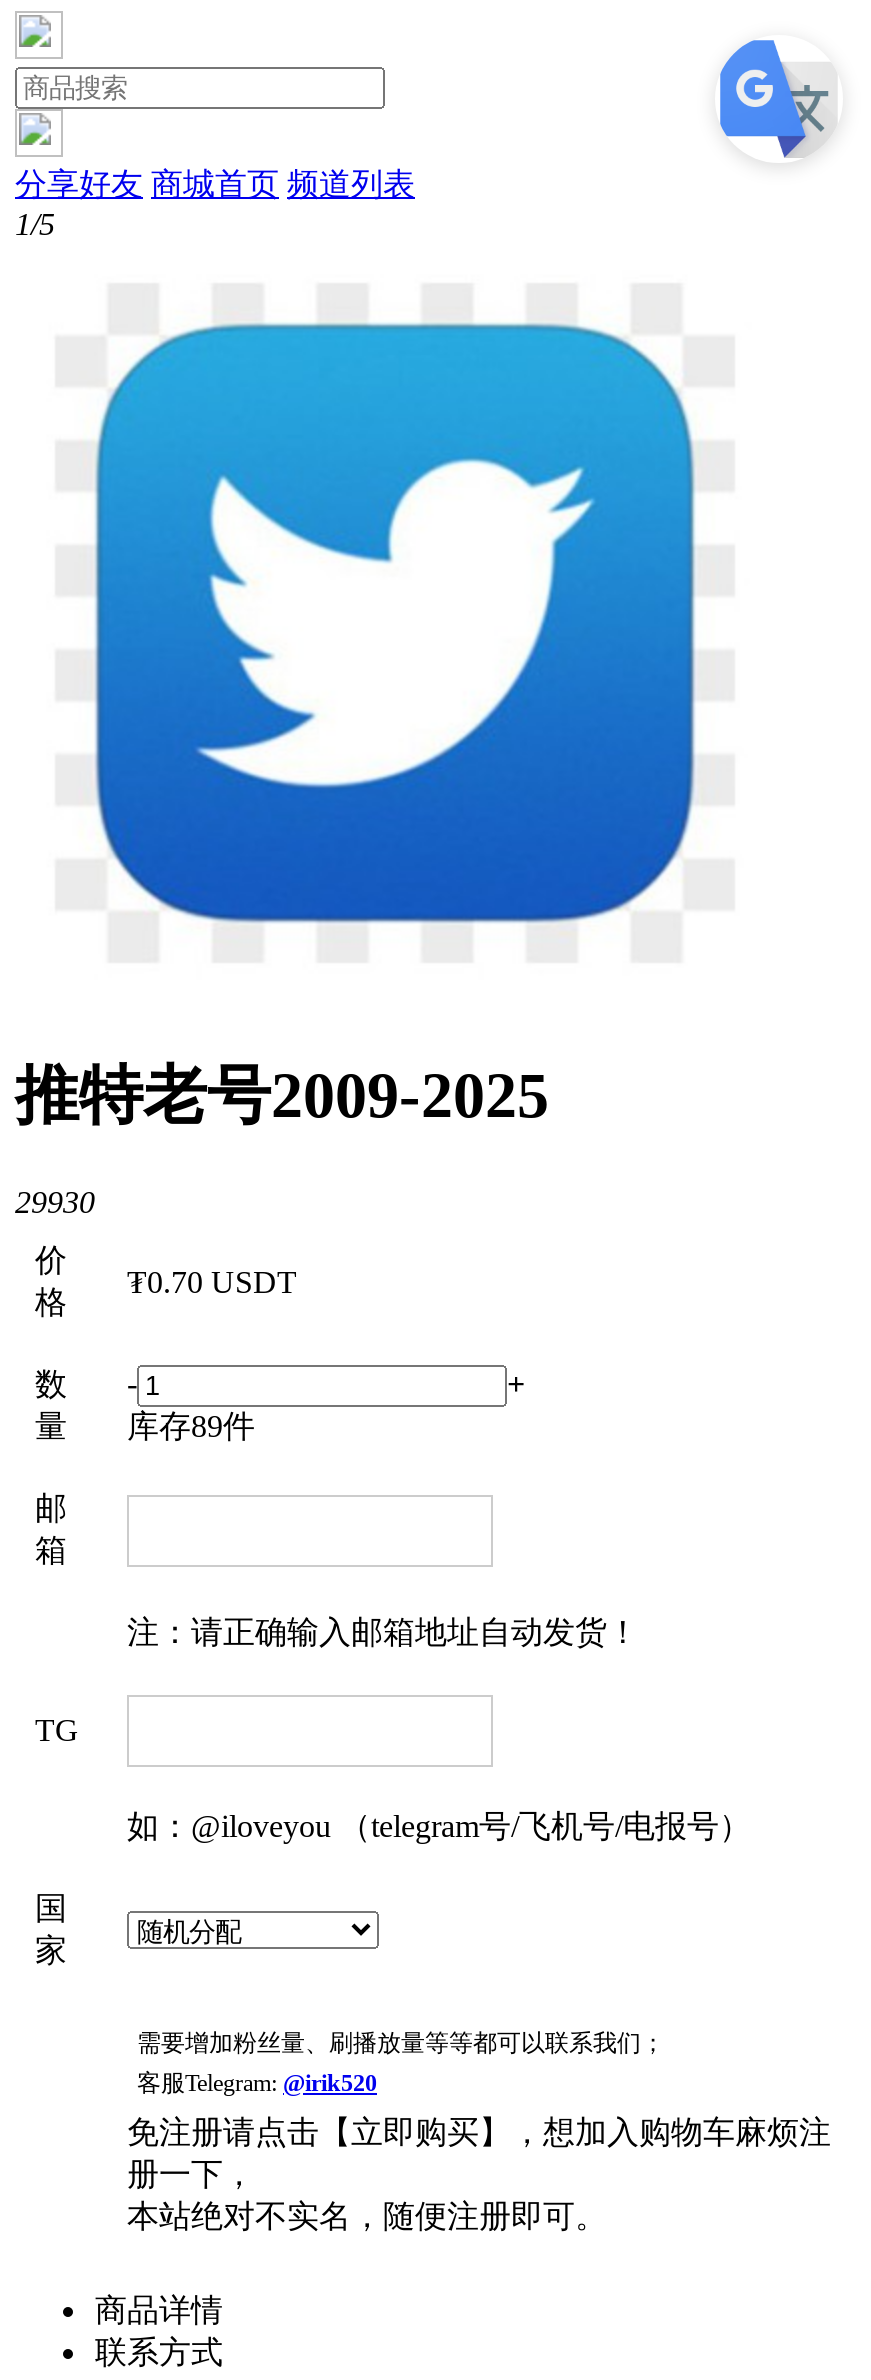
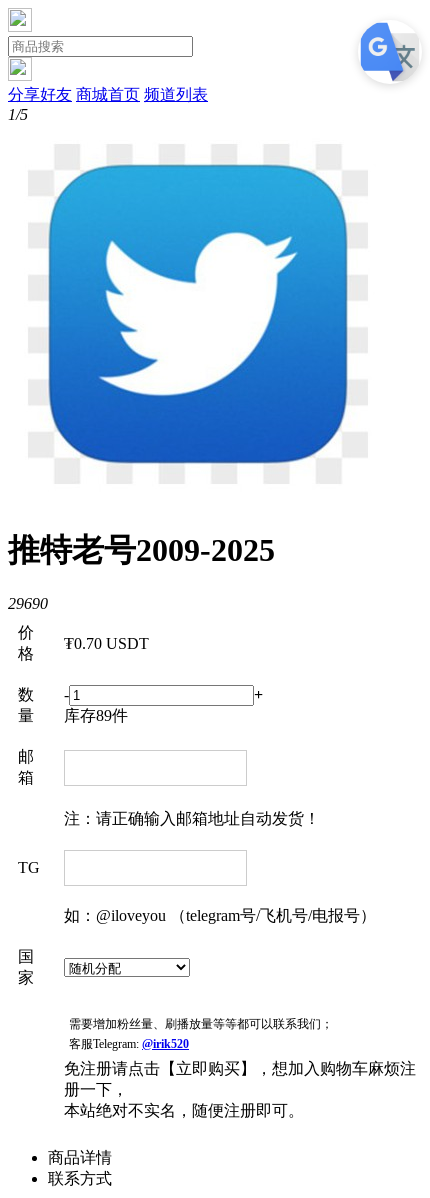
- 29930
+ 29690
